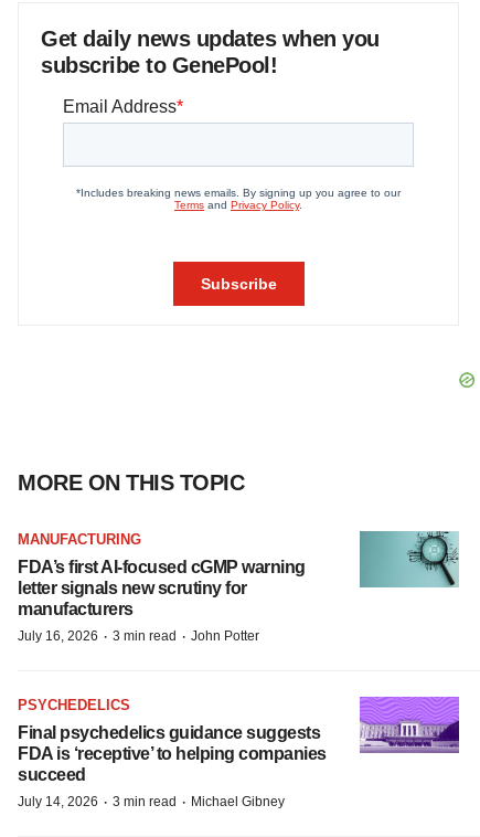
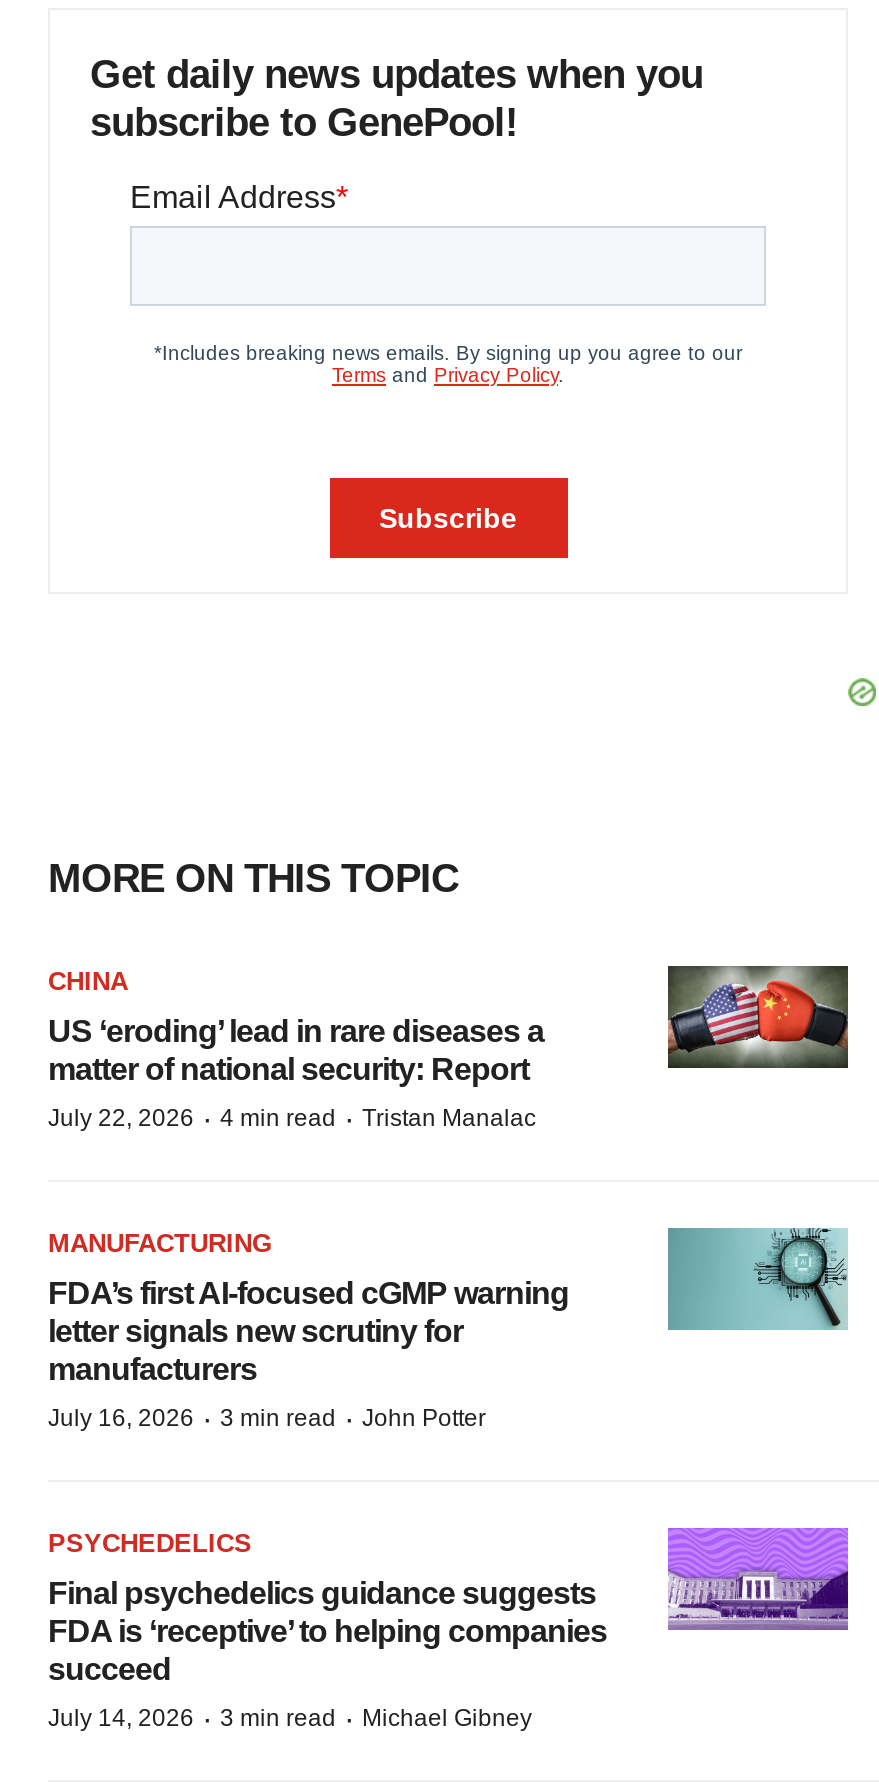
+ CHINA
+ US ‘eroding’ lead in rare diseases a
+ matter of national security: Report
+ July 22, 2026 · 4 min read · Tristan Manalac

+ [image]
